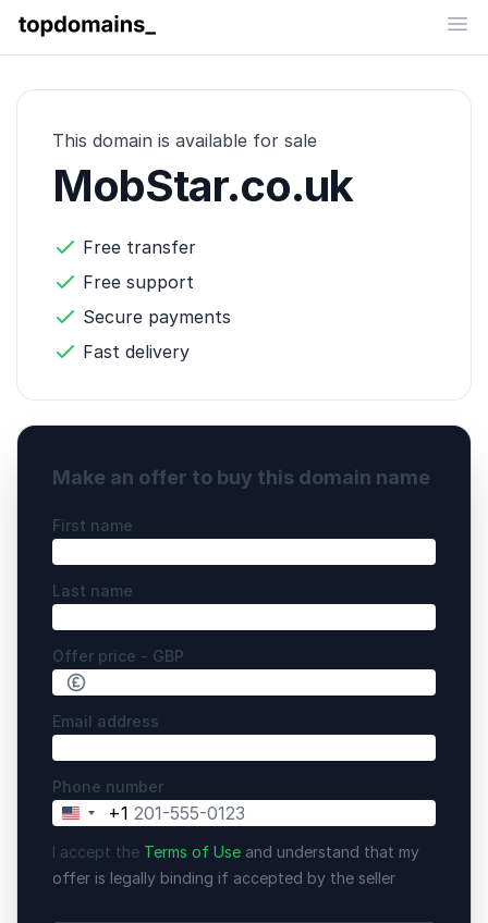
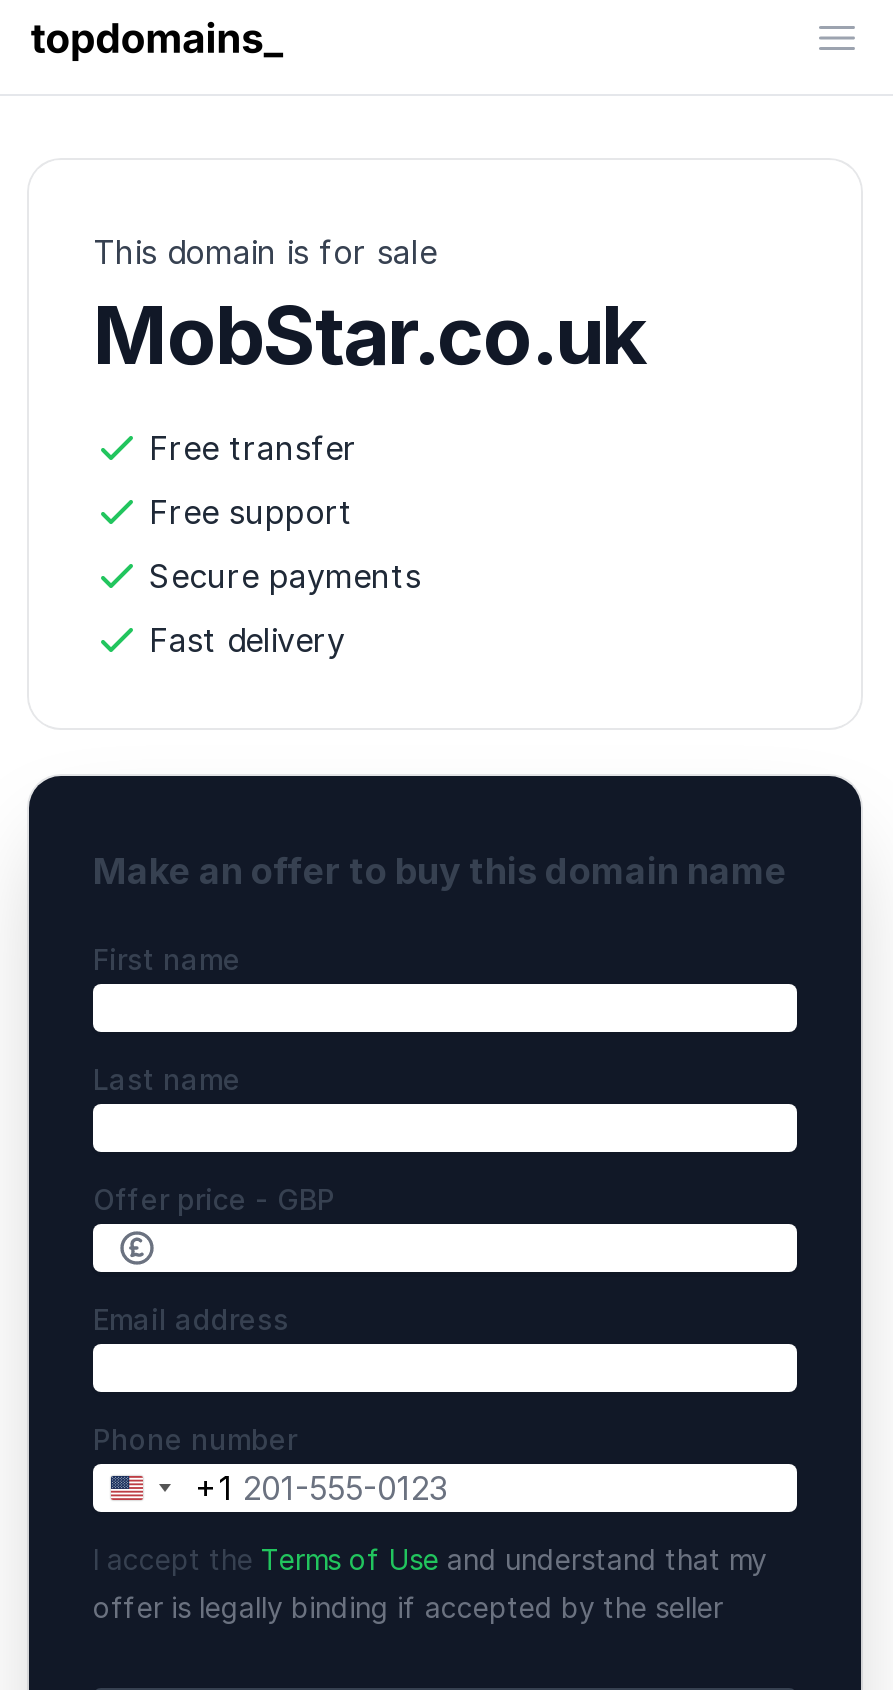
- This domain is available for sale
+ This domain is for sale
